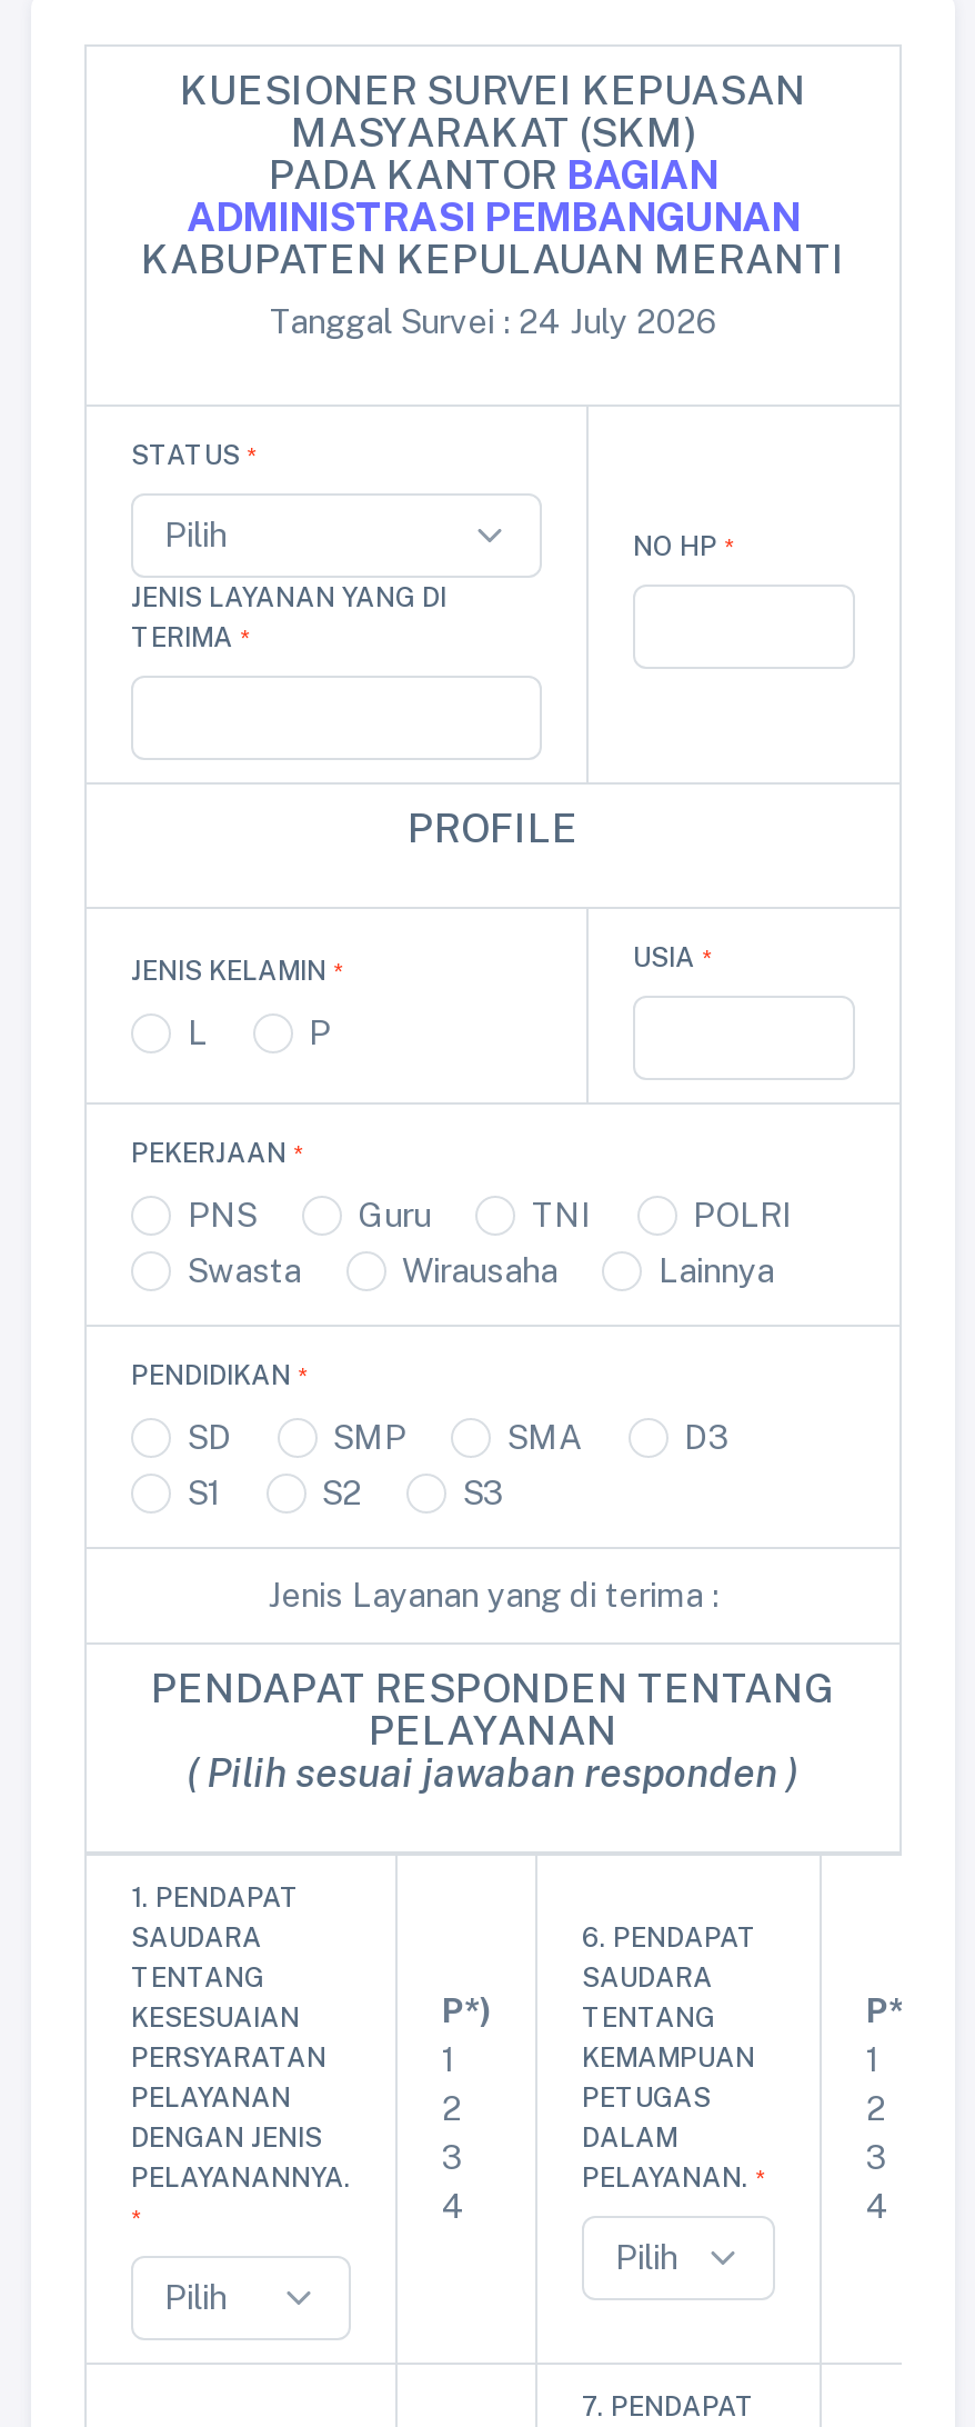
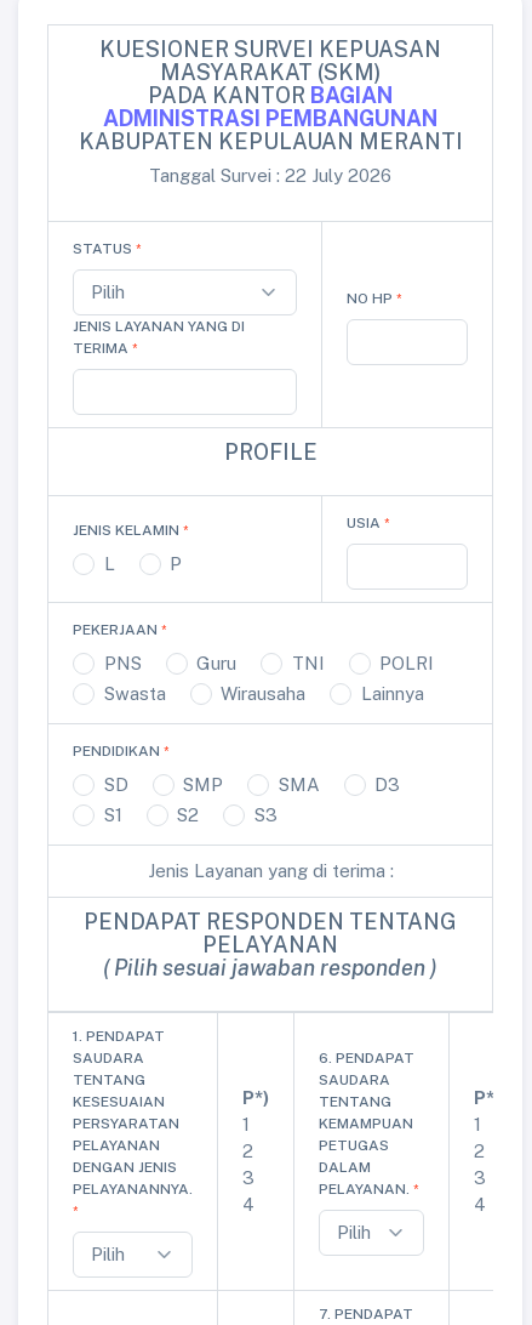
- Tanggal Survei : 24 July 2026
+ Tanggal Survei : 22 July 2026
